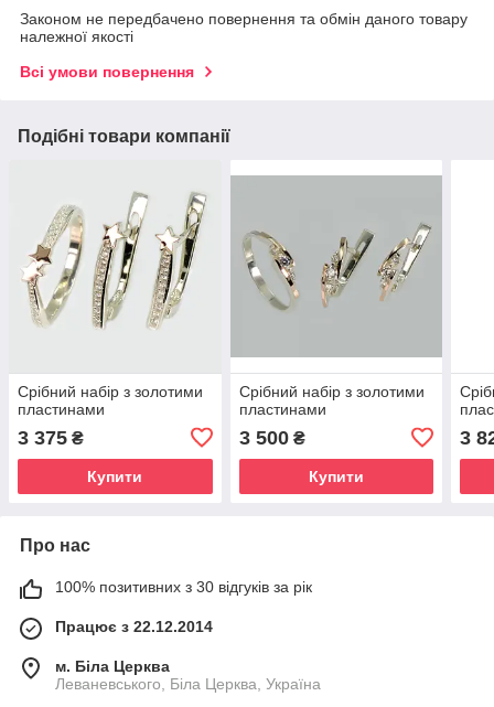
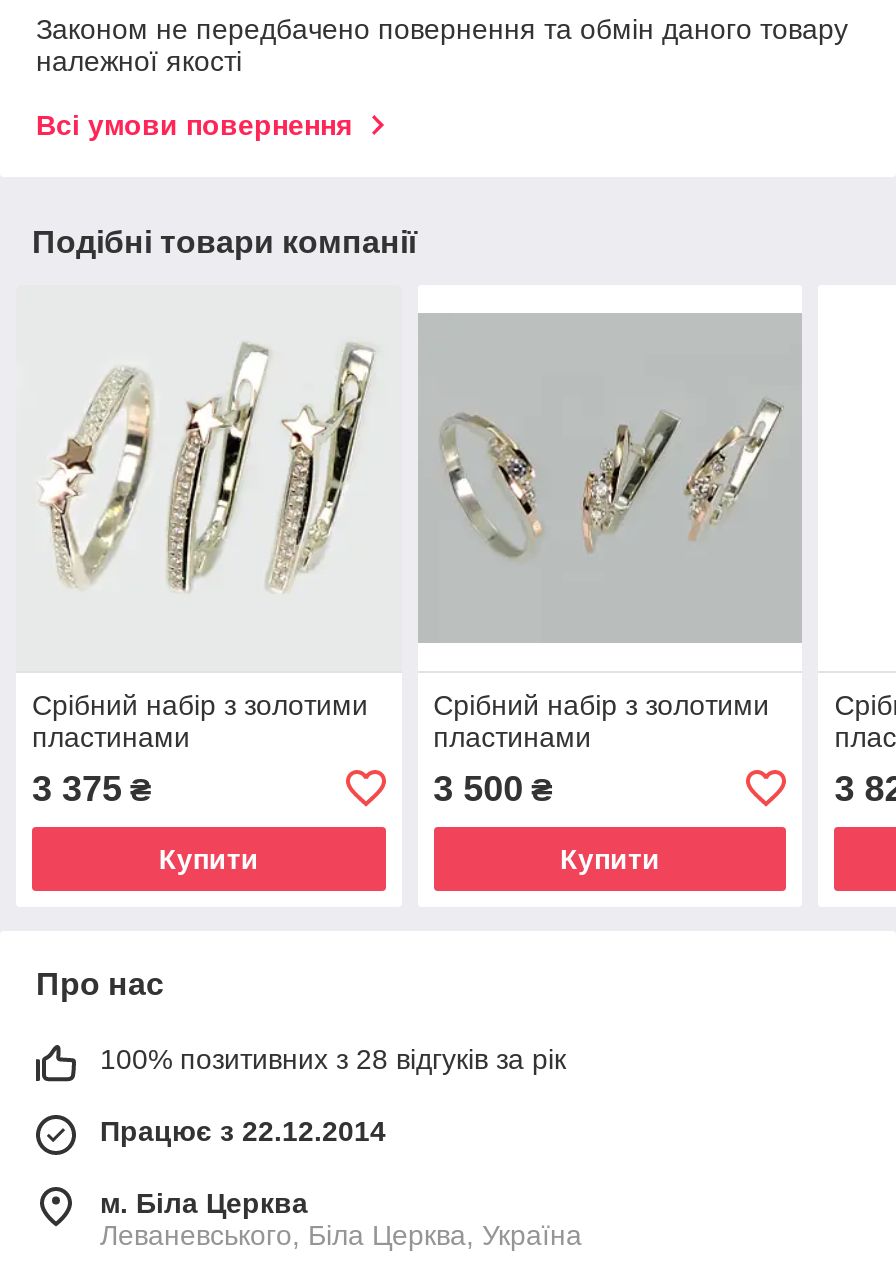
- 100% позитивних з 30 відгуків за рік
+ 100% позитивних з 28 відгуків за рік
